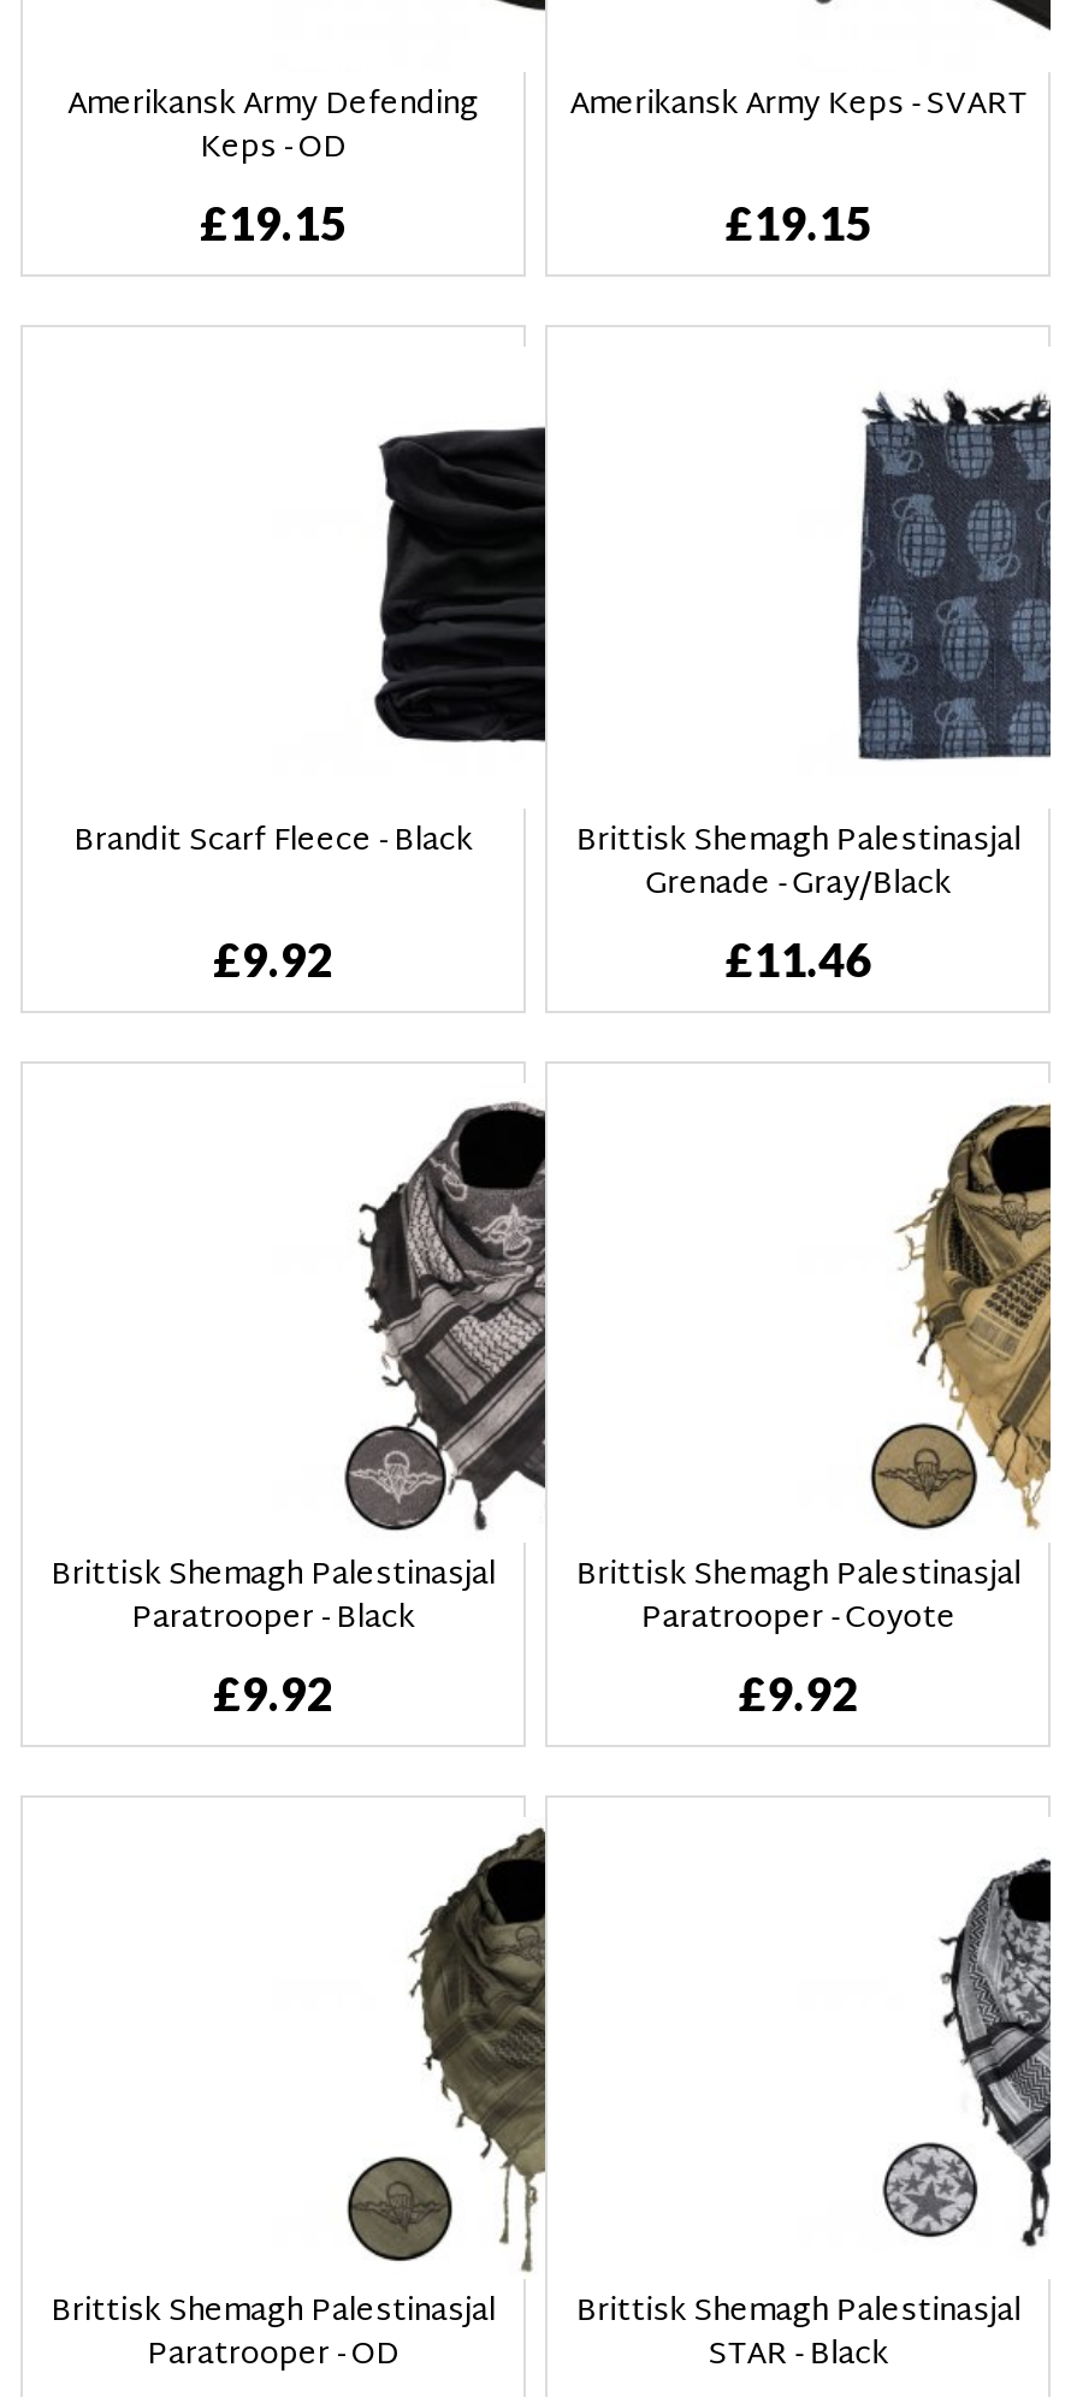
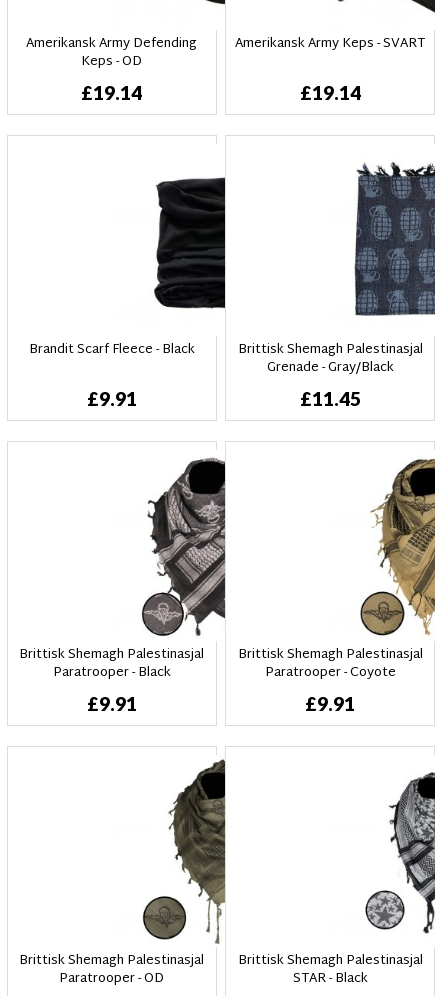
- £19.15
+ £19.14

- £19.15
+ £19.14

- £9.92
+ £9.91

- £11.46
+ £11.45

- £9.92
+ £9.91

- £9.92
+ £9.91
